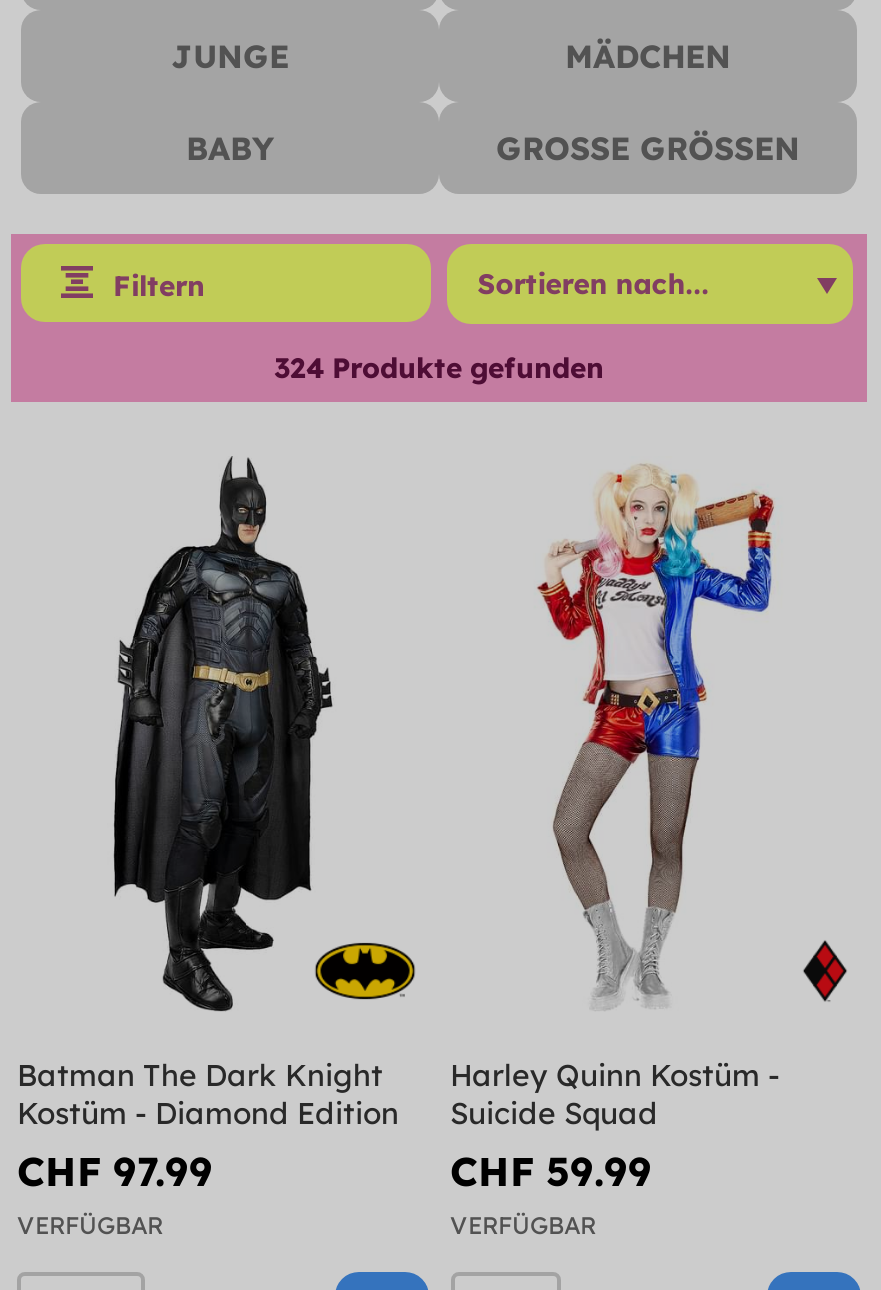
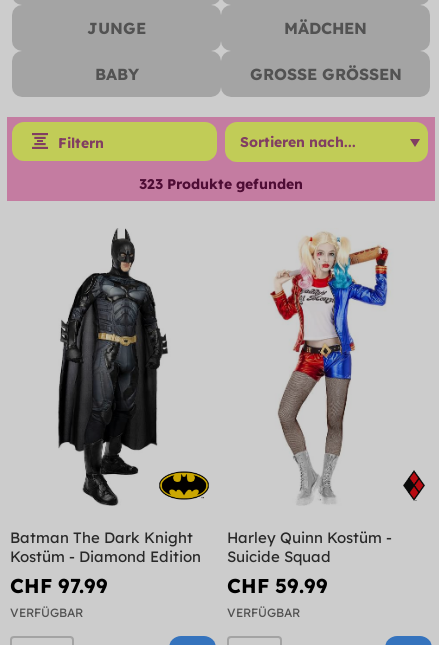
- 324 Produkte gefunden
+ 323 Produkte gefunden
